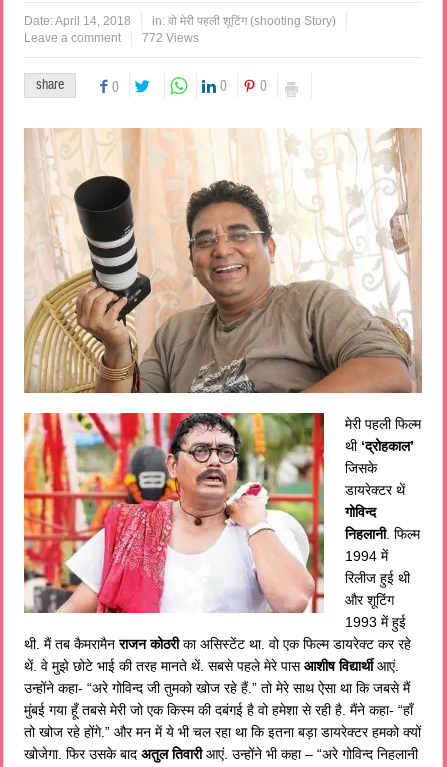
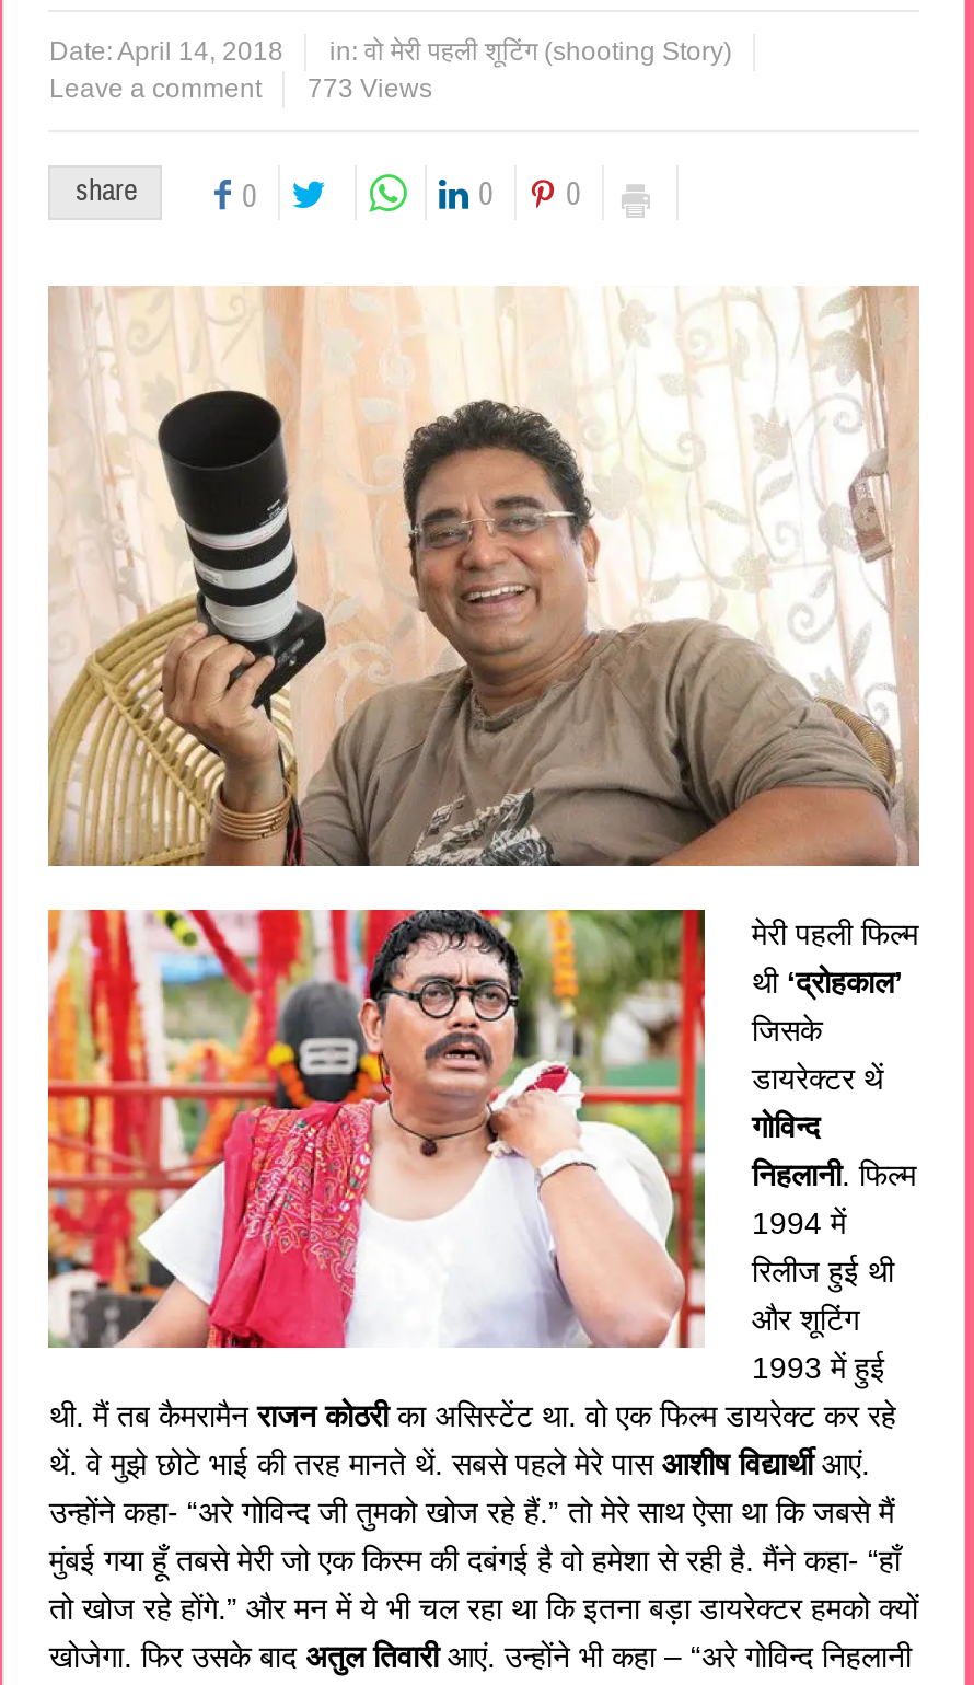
- Leave a comment 772 Views
+ Leave a comment 773 Views
